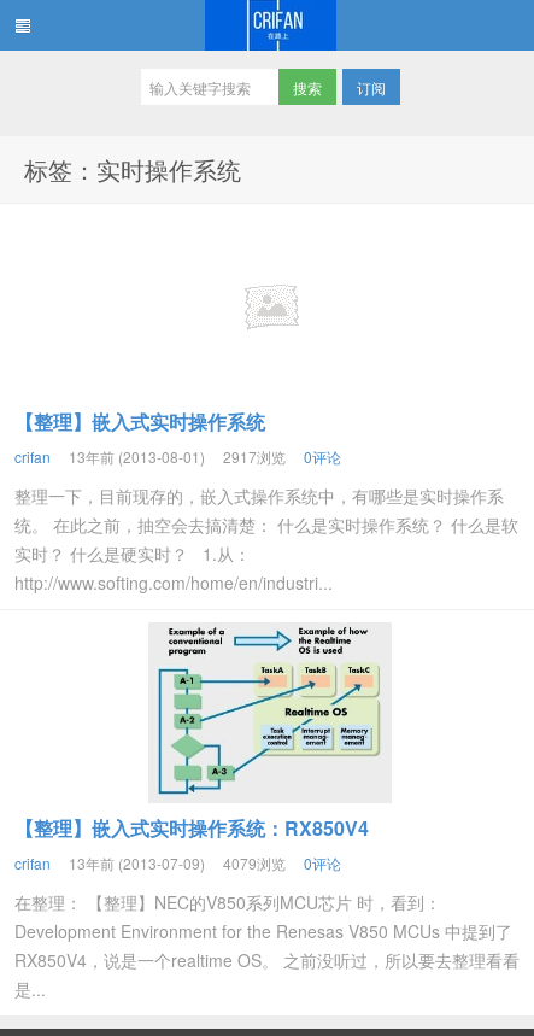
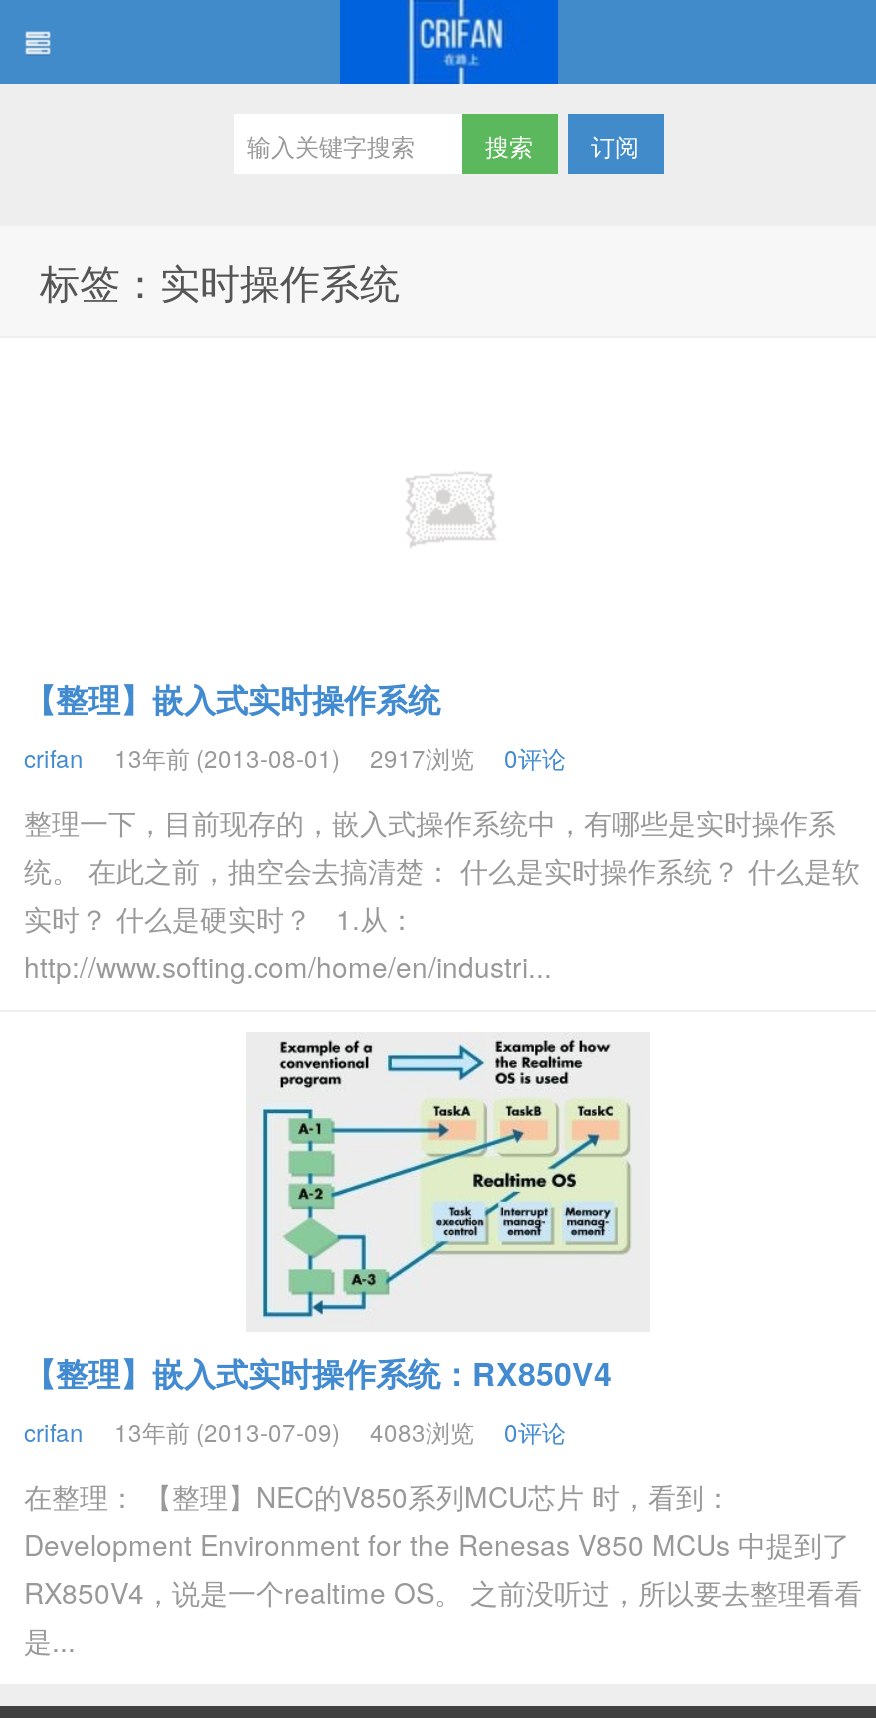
- crifan 13年前 (2013-07-09) 4079浏览 0评论
+ crifan 13年前 (2013-07-09) 4083浏览 0评论
